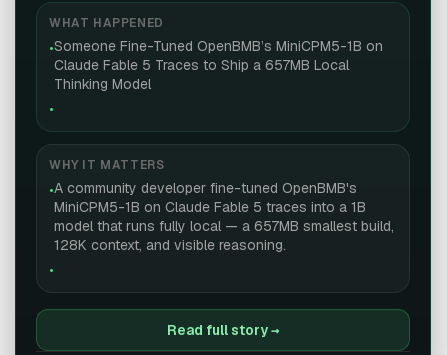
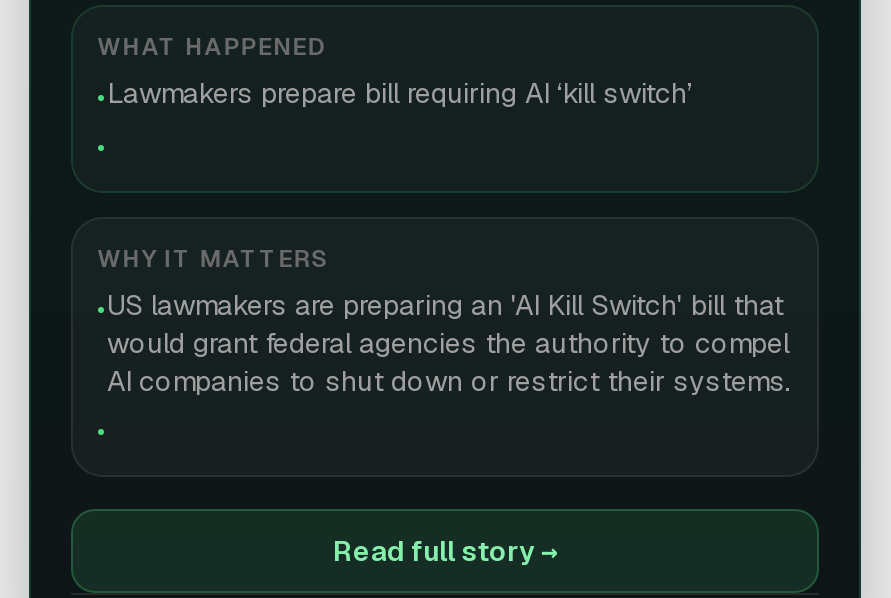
- •Someone Fine-Tuned OpenBMB’s MiniCPM5-1B on
- Claude Fable 5 Traces to Ship a 657MB Local
- Thinking Model
+ •Lawmakers prepare bill requiring AI ‘kill switch’

- •A community developer fine-tuned OpenBMB's
- MiniCPM5-1B on Claude Fable 5 traces into a 1B
- model that runs fully local — a 657MB smallest build,
- 128K context, and visible reasoning.
+ •US lawmakers are preparing an 'AI Kill Switch' bill that
+ would grant federal agencies the authority to compel
+ AI companies to shut down or restrict their systems.
